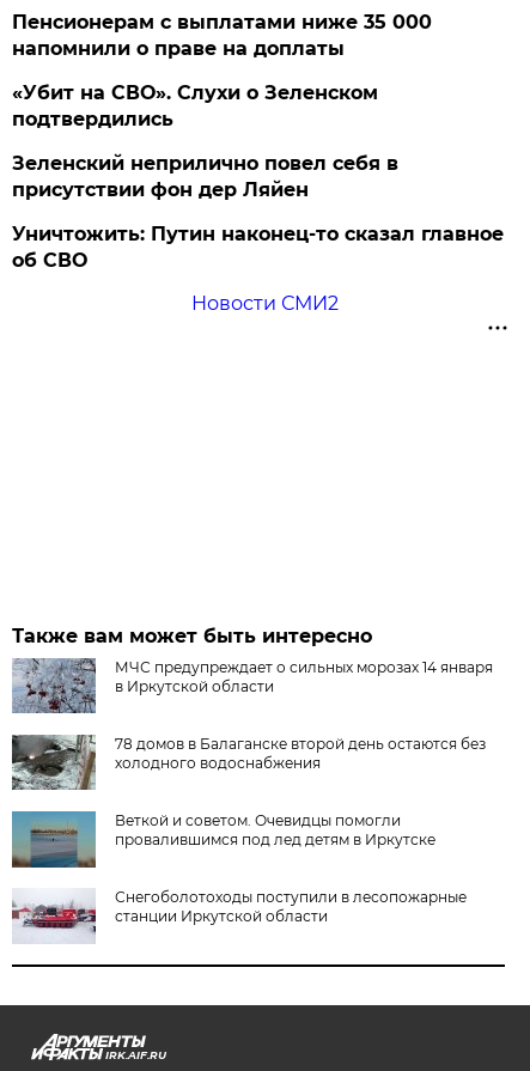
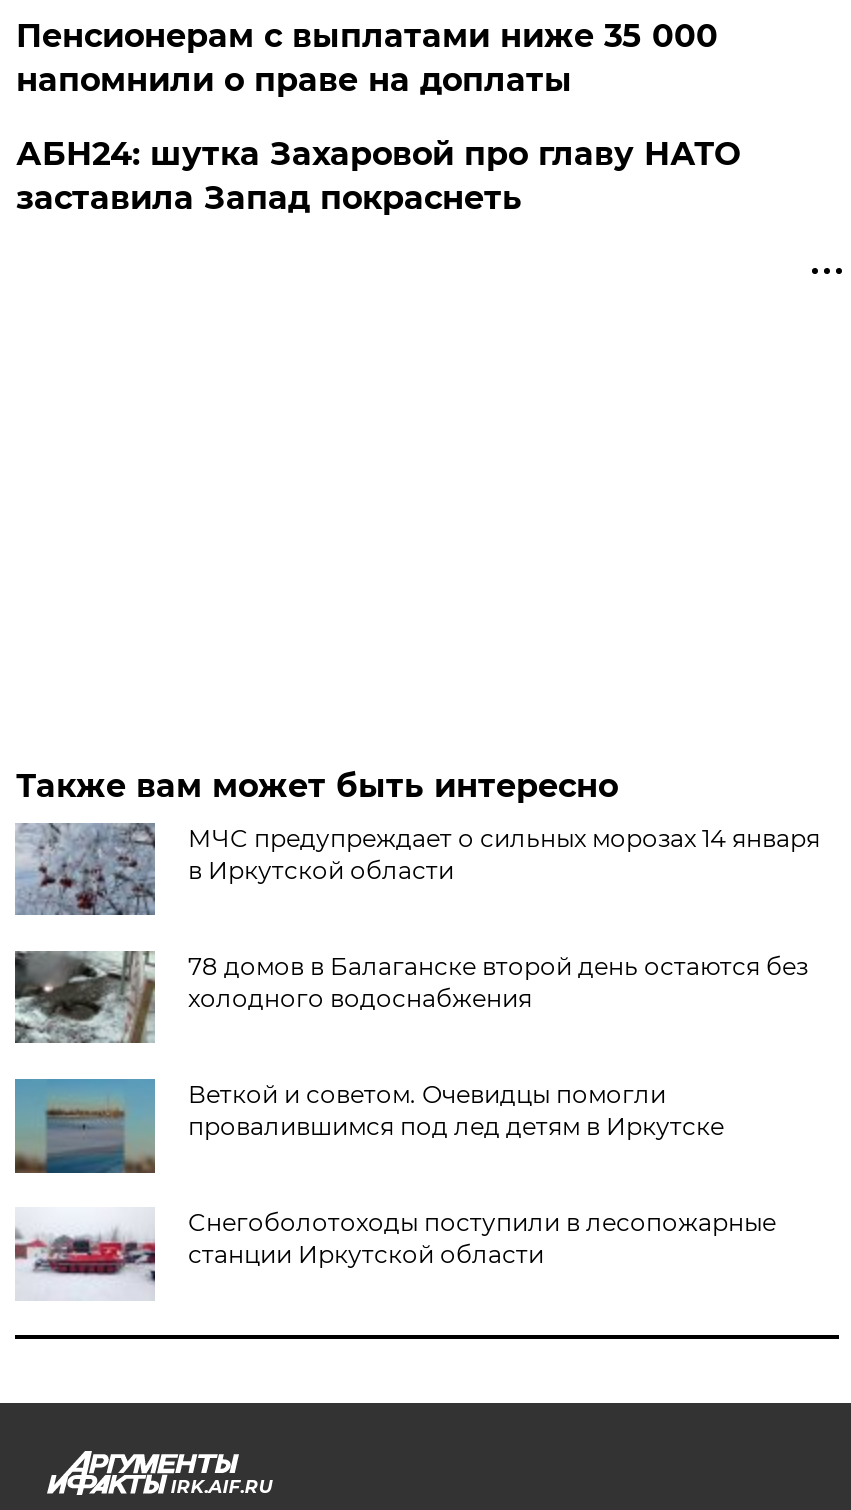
- «Убит на СВО». Слухи о Зеленском
- подтвердились
- Зеленский неприлично повел cебя в
- присутствии фон дер Ляйен
- Уничтожить: Путин наконец-то сказал главное
- об СВО
- Новости СМИ2
+ АБН24: шутка Захаровой про главу НАТО
+ заставила Запад покраснеть
